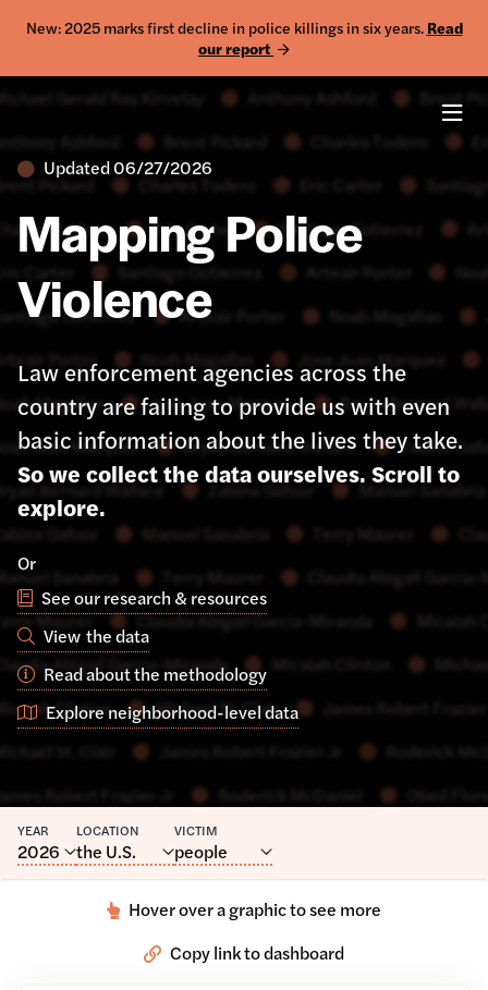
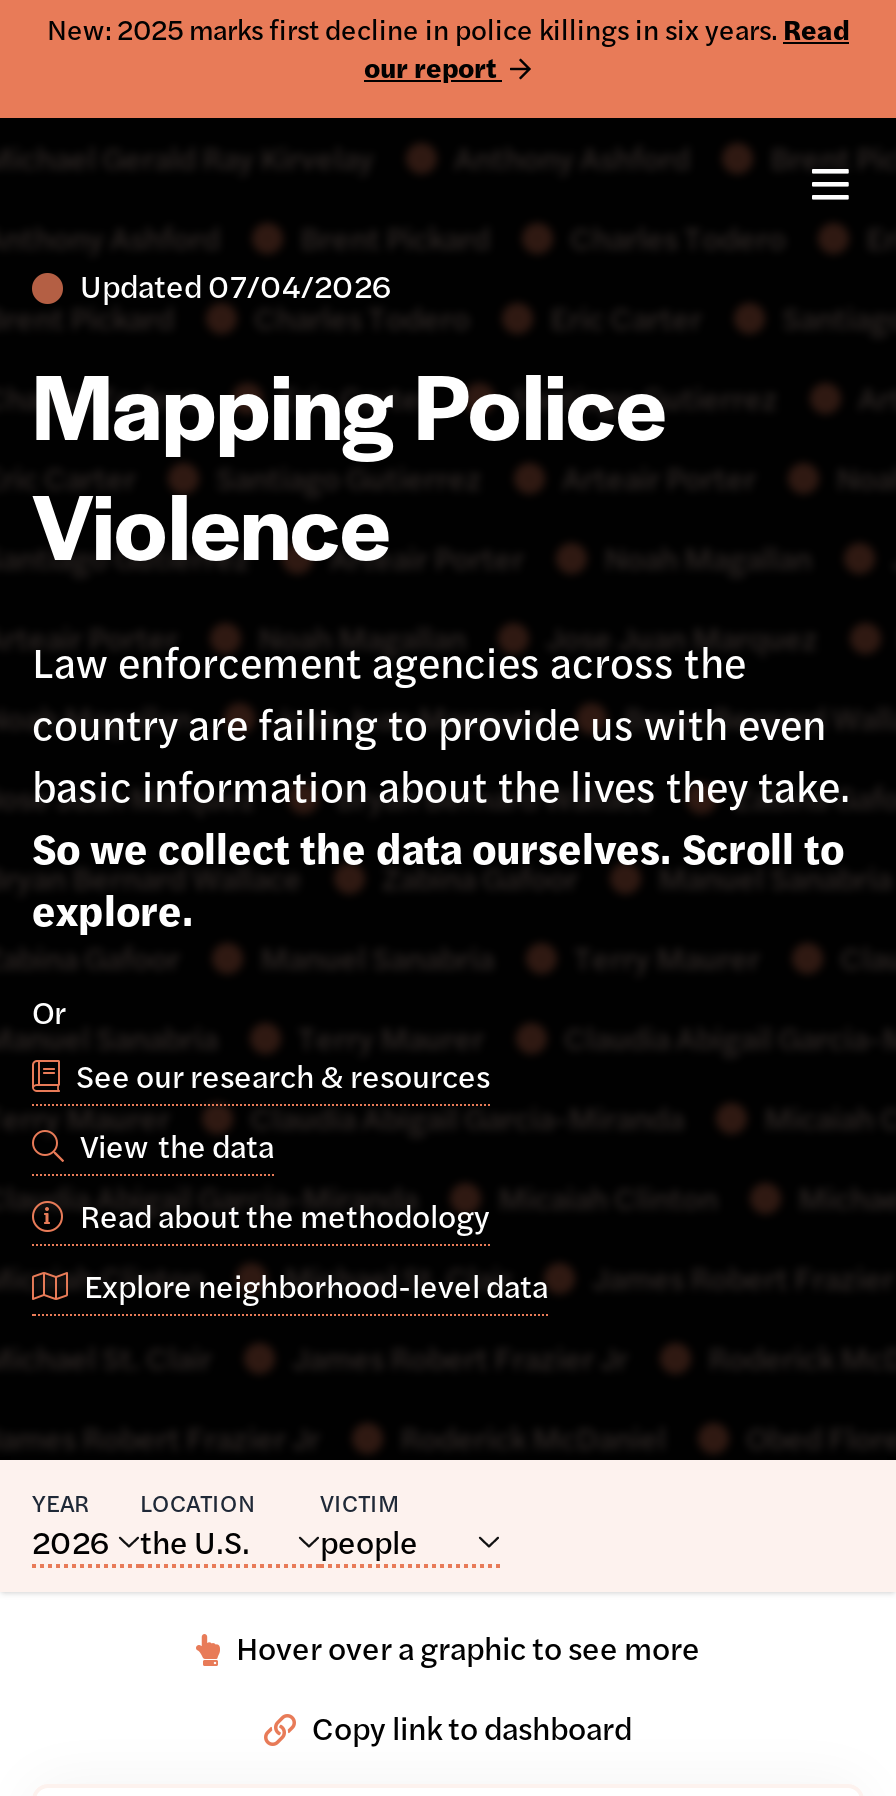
- Updated 06/27/2026
+ Updated 07/04/2026
